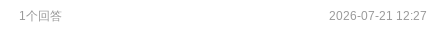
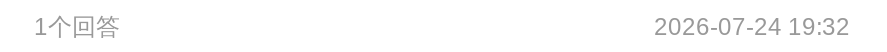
- 2026-07-21 12:27
+ 2026-07-24 19:32
